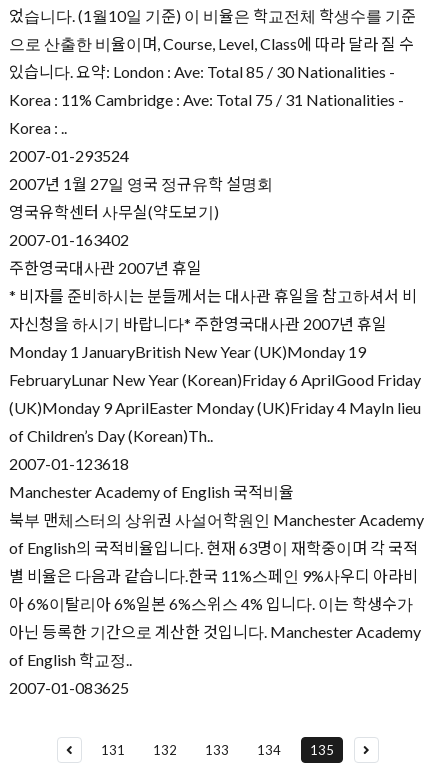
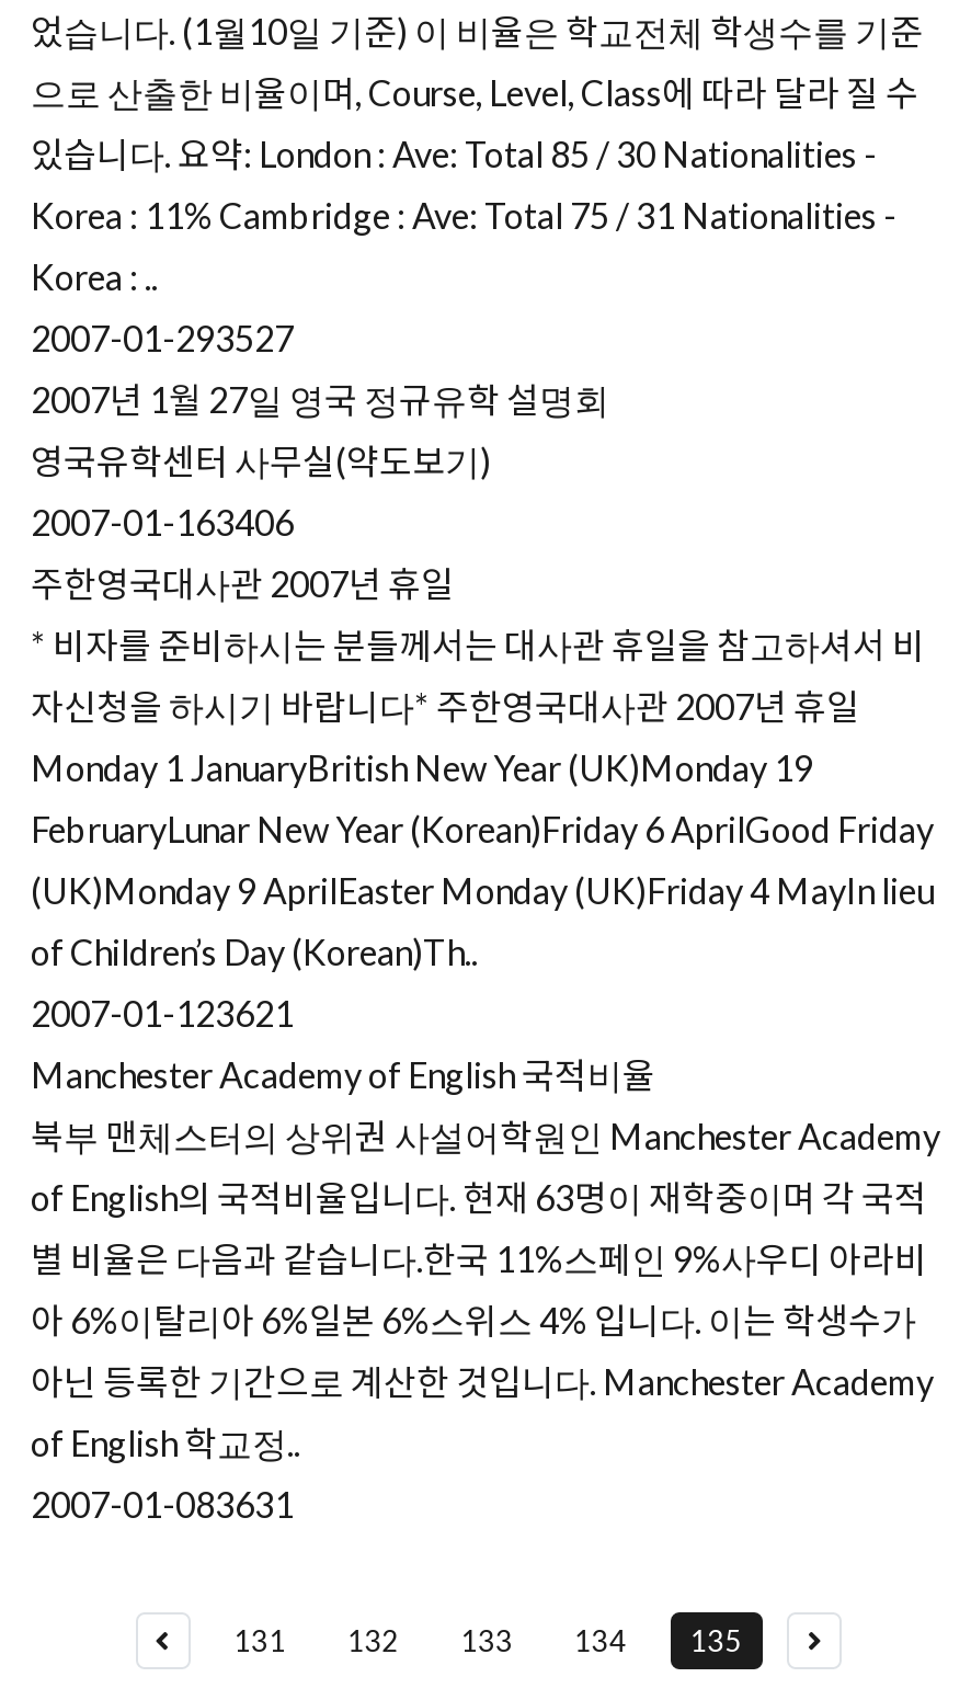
- 2007-01-293524
+ 2007-01-293527

- 2007-01-163402
+ 2007-01-163406

- 2007-01-123618
+ 2007-01-123621

- 2007-01-083625
+ 2007-01-083631
